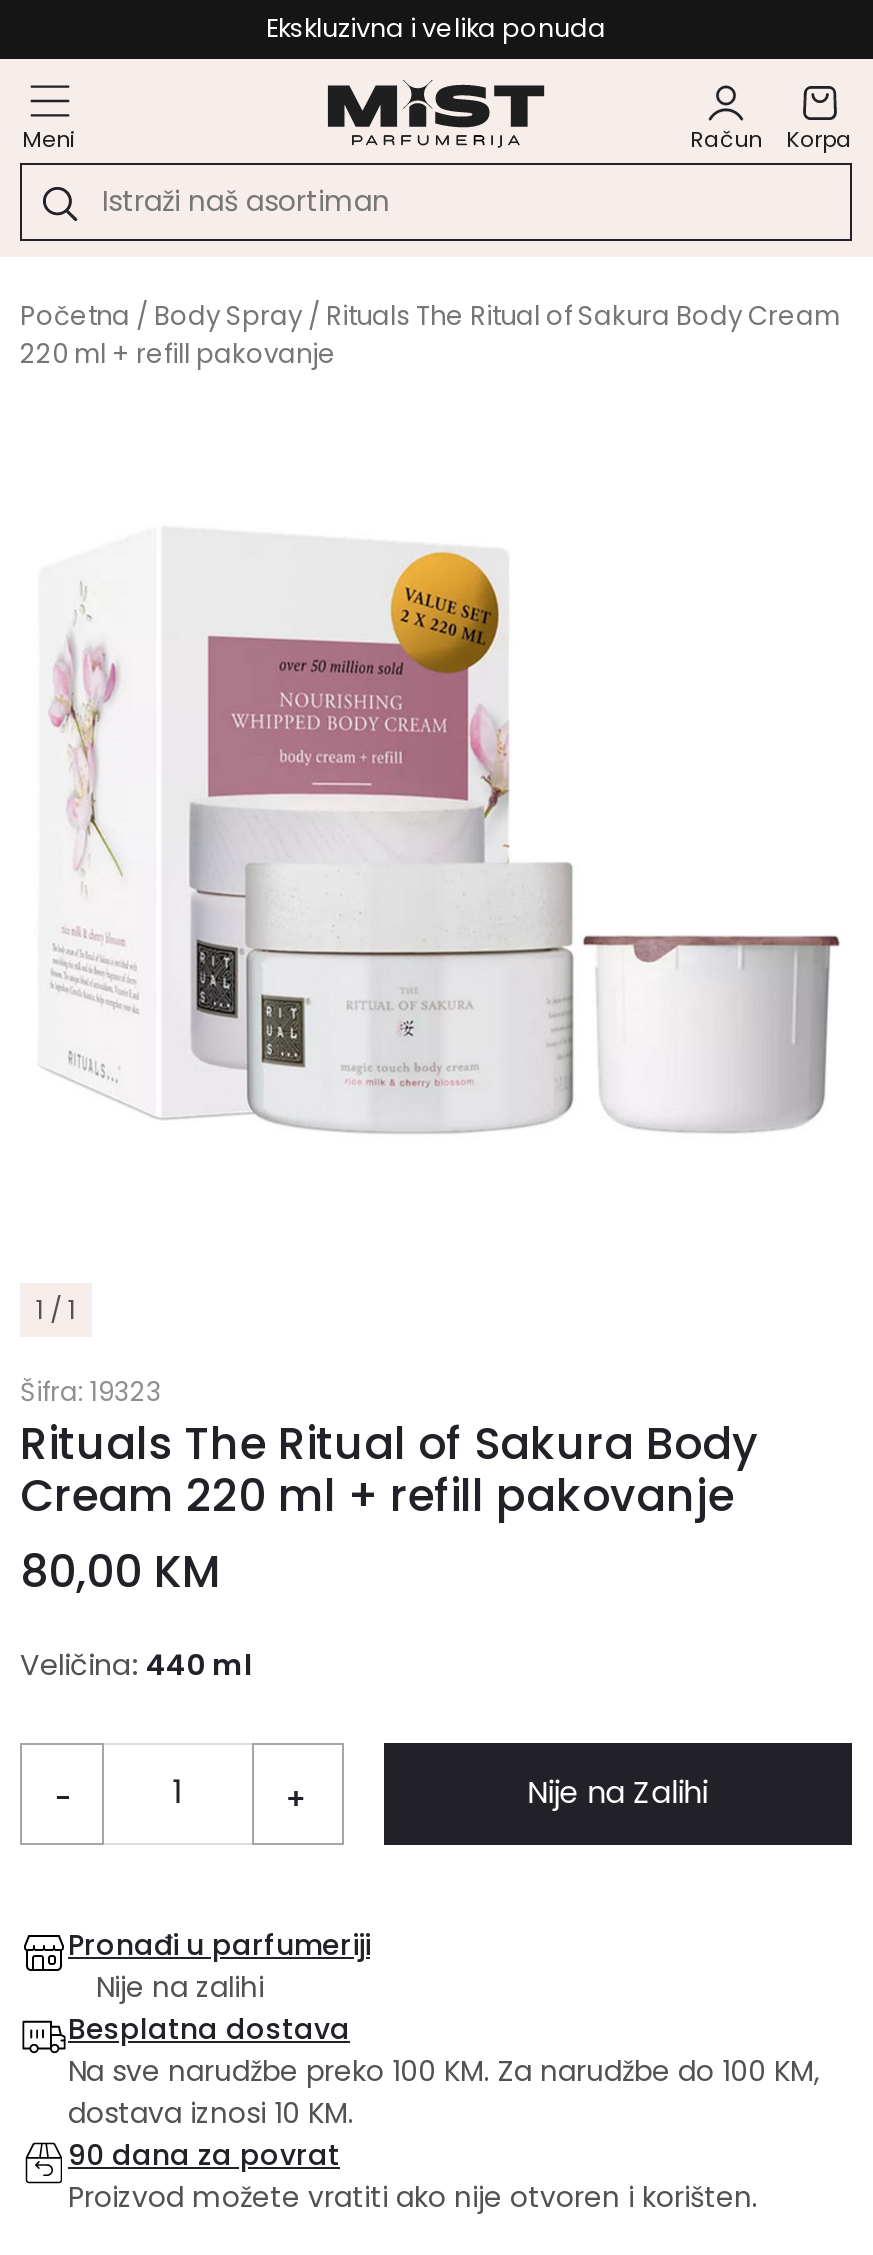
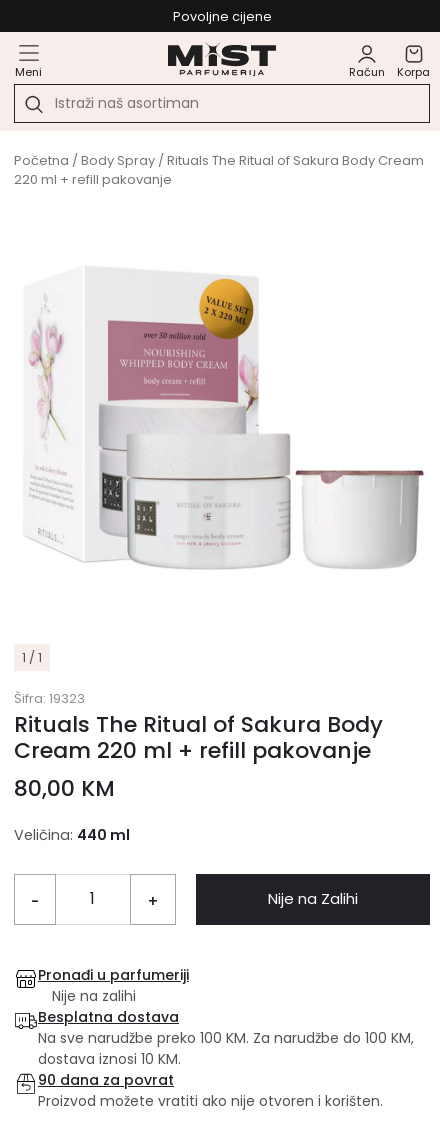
- Ekskluzivna i velika ponuda
+ Povoljne cijene
